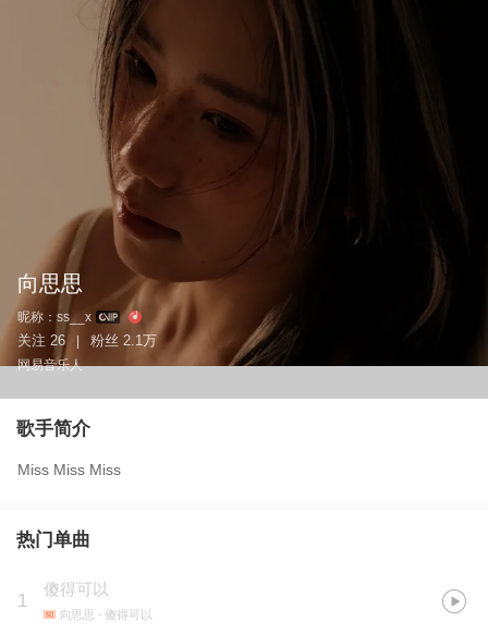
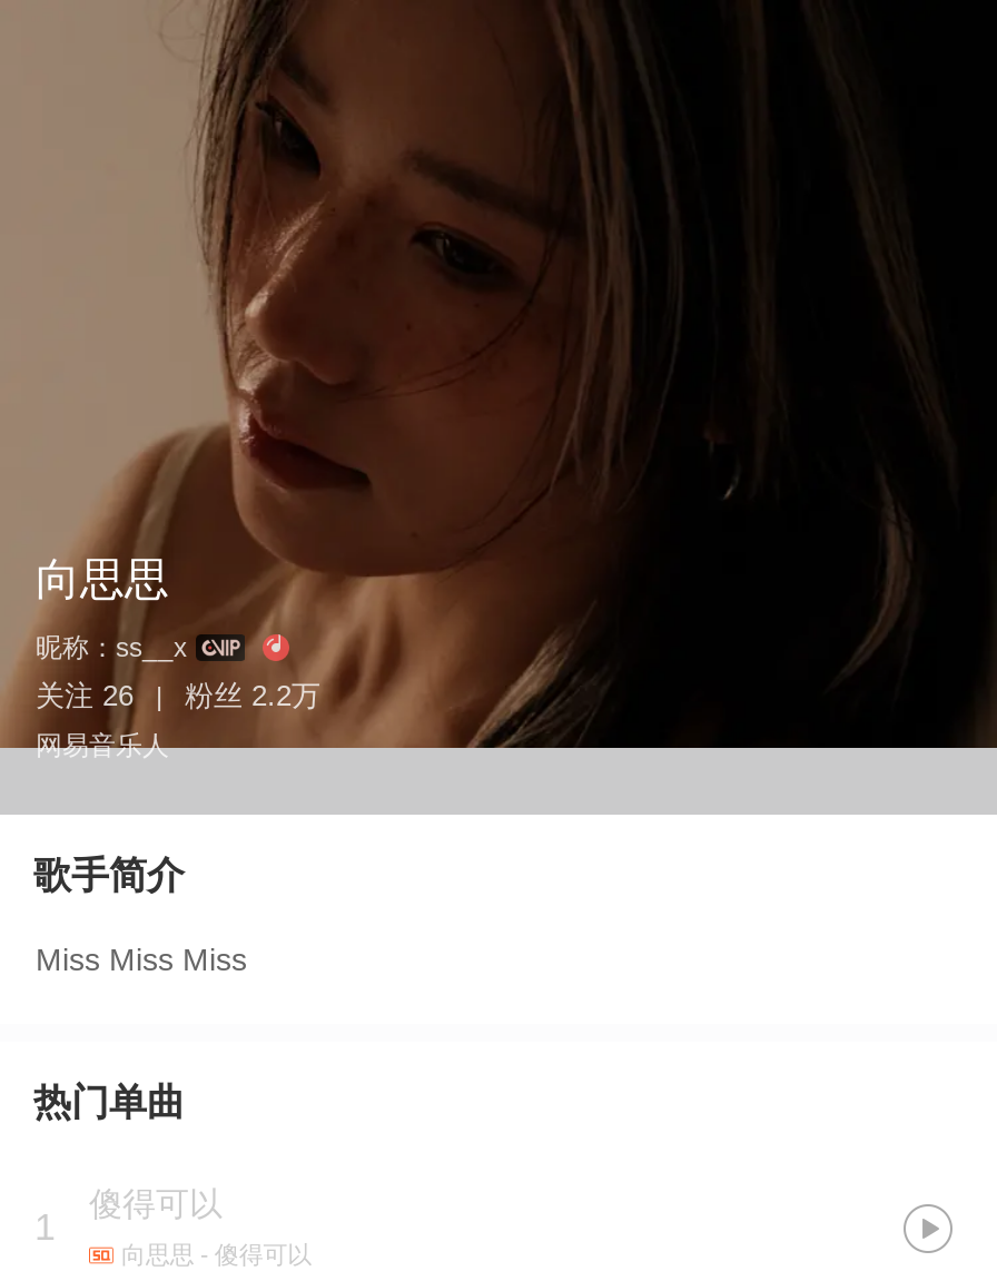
- 粉丝 2.1万
+ 粉丝 2.2万
